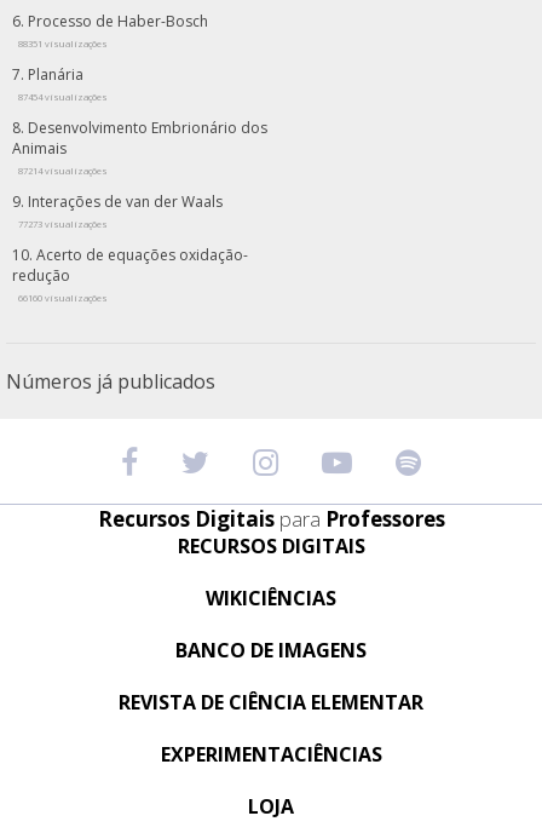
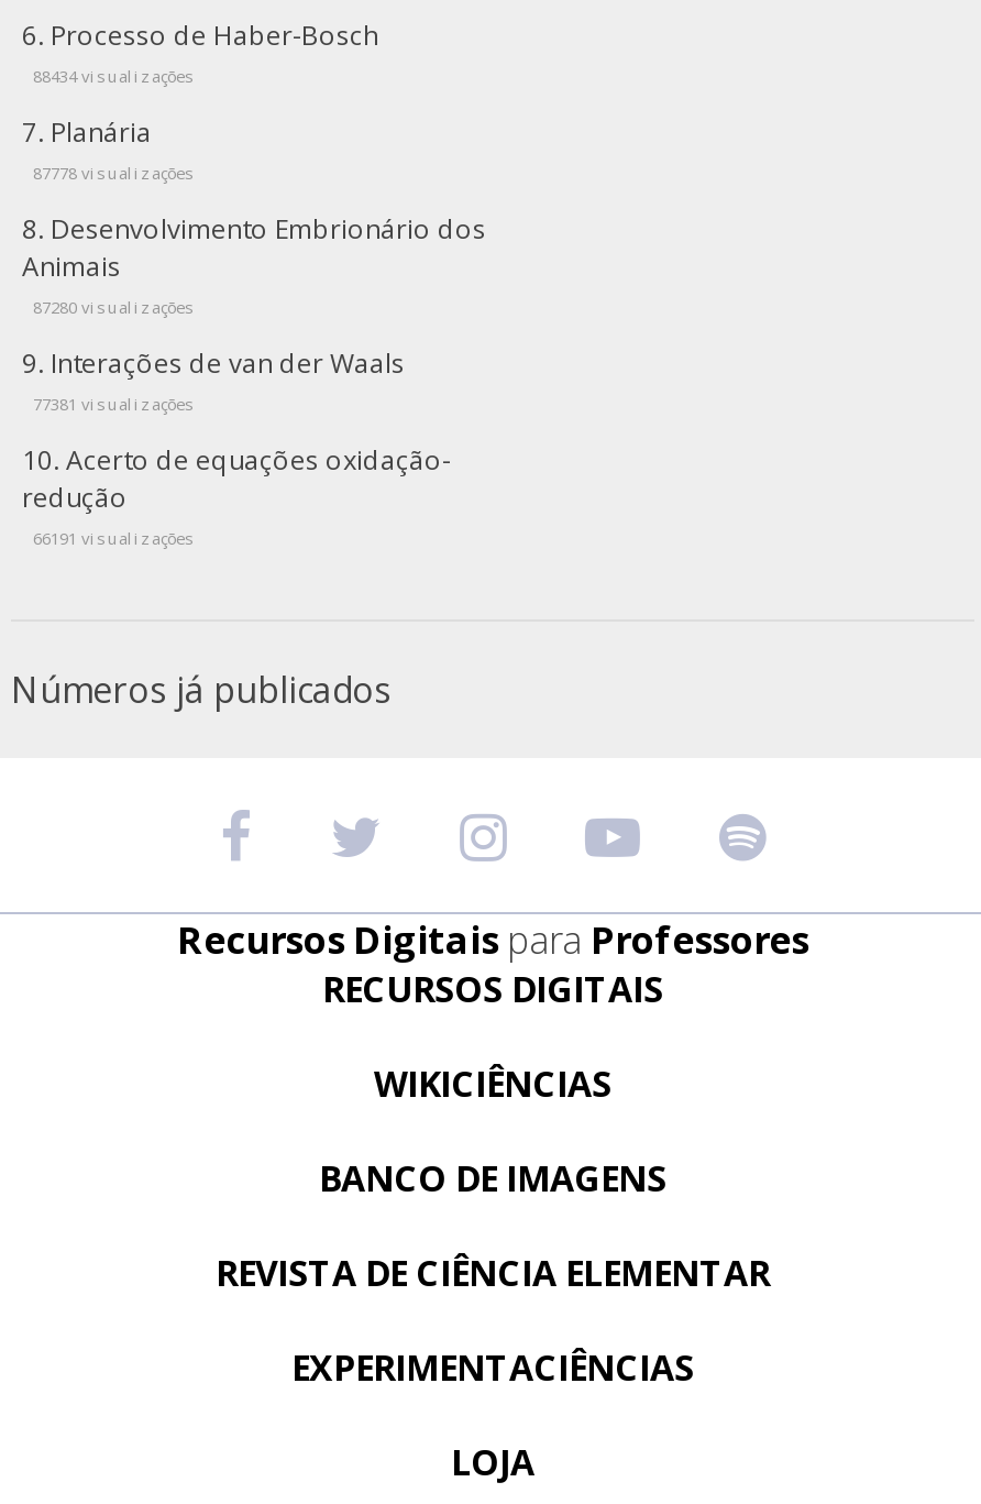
- 88351 visualizações
+ 88434 visualizações

- 87454 visualizações
+ 87778 visualizações

- 87214 visualizações
+ 87280 visualizações

- 77273 visualizações
+ 77381 visualizações

- 66160 visualizações
+ 66191 visualizações
